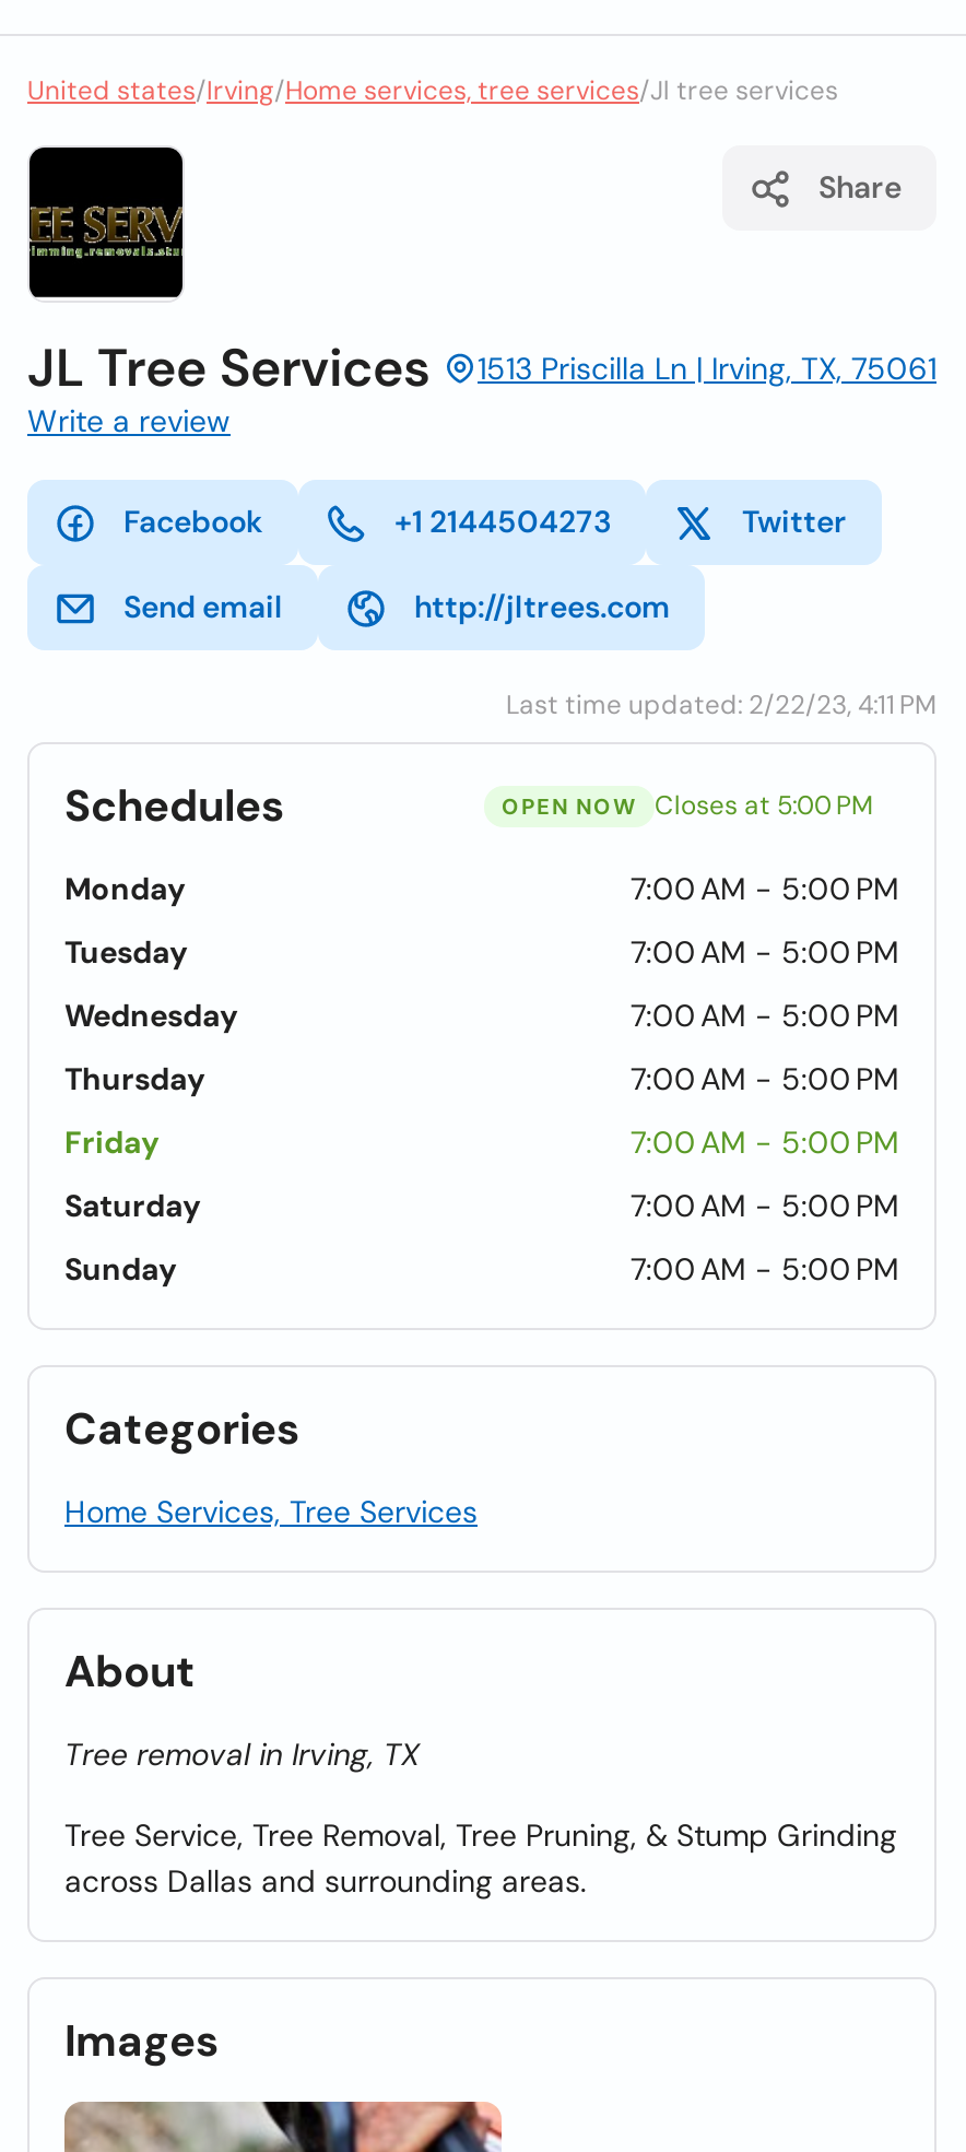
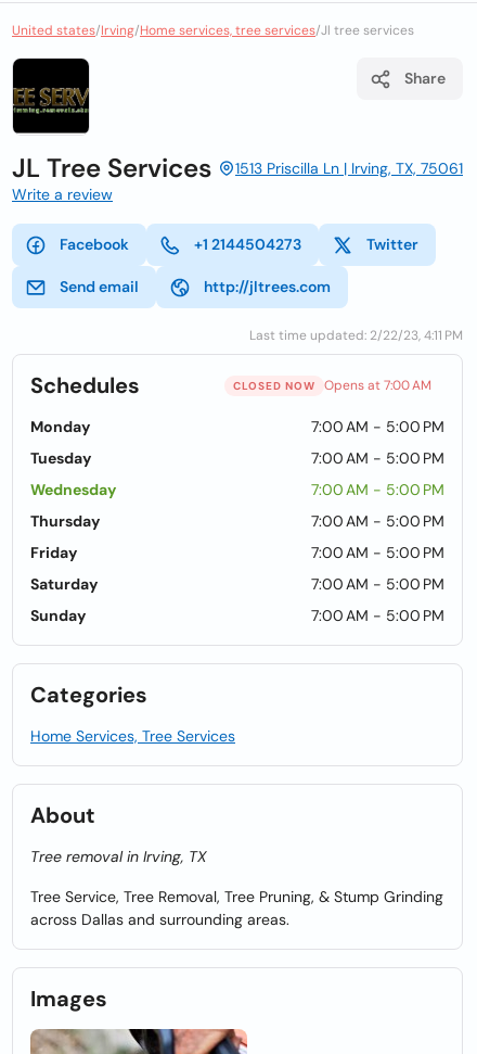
- OPEN NOW
+ CLOSED NOW

- Closes at 5:00 PM
+ Opens at 7:00 AM
